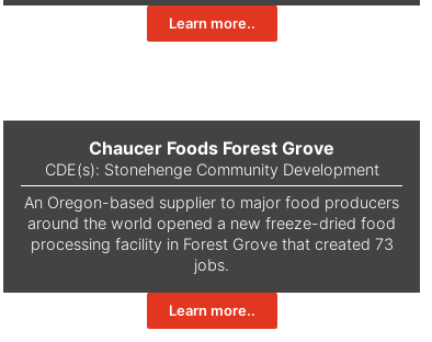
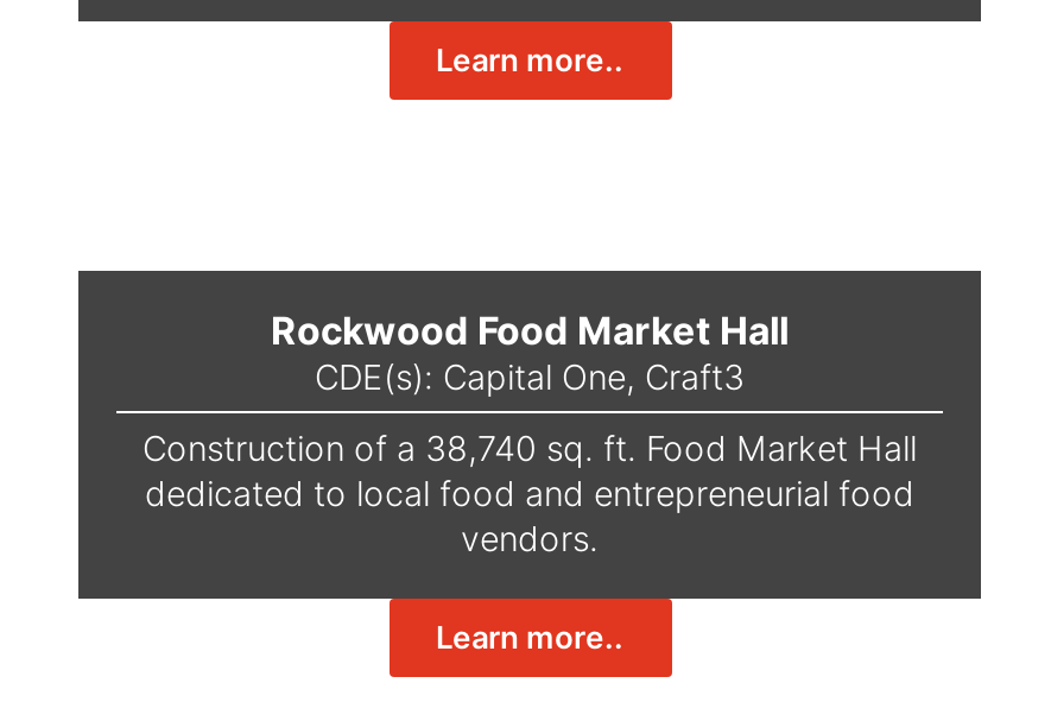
- Chaucer Foods Forest Grove
- CDE(s): Stonehenge Community Development
+ Rockwood Food Market Hall
+ CDE(s): Capital One, Craft3

- An Oregon-based supplier to major food producers
- around the world opened a new freeze-dried food
- processing facility in Forest Grove that created 73
- jobs.
+ Construction of a 38,740 sq. ft. Food Market Hall
+ dedicated to local food and entrepreneurial food
+ vendors.
